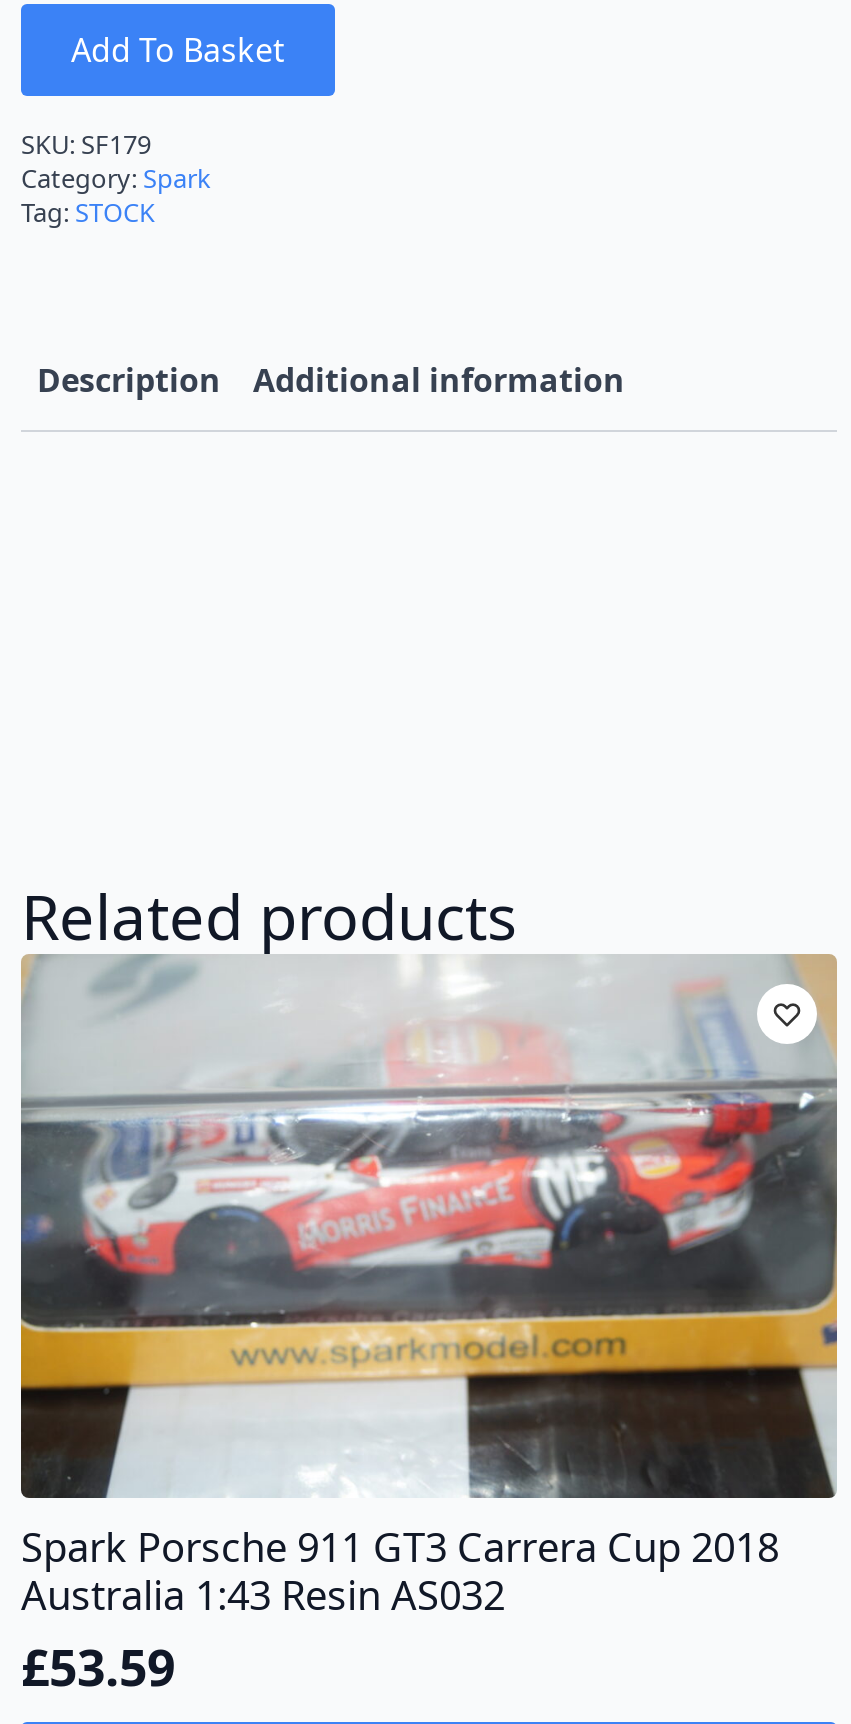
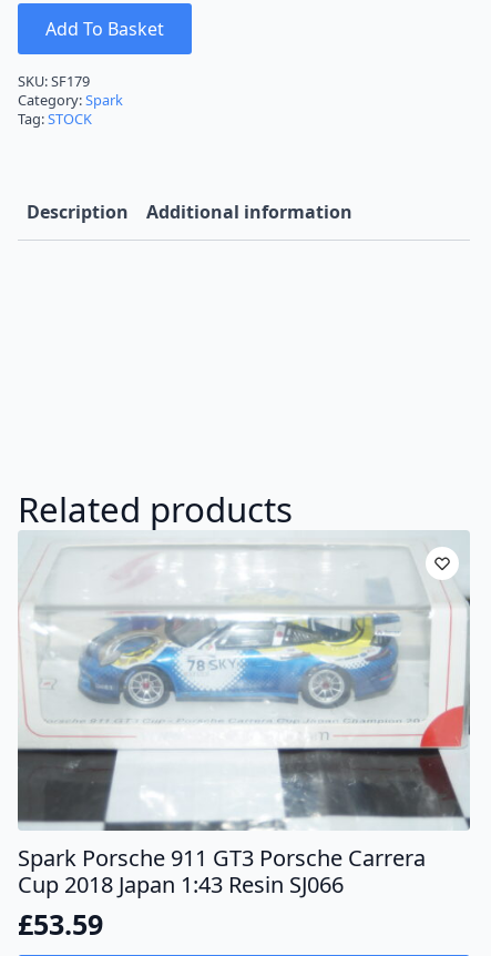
- [image]
- Spark Porsche 911 GT3 Carrera Cup 2018
- Australia 1:43 Resin AS032
+ [image]
+ Spark Porsche 911 GT3 Porsche Carrera
+ Cup 2018 Japan 1:43 Resin SJ066
